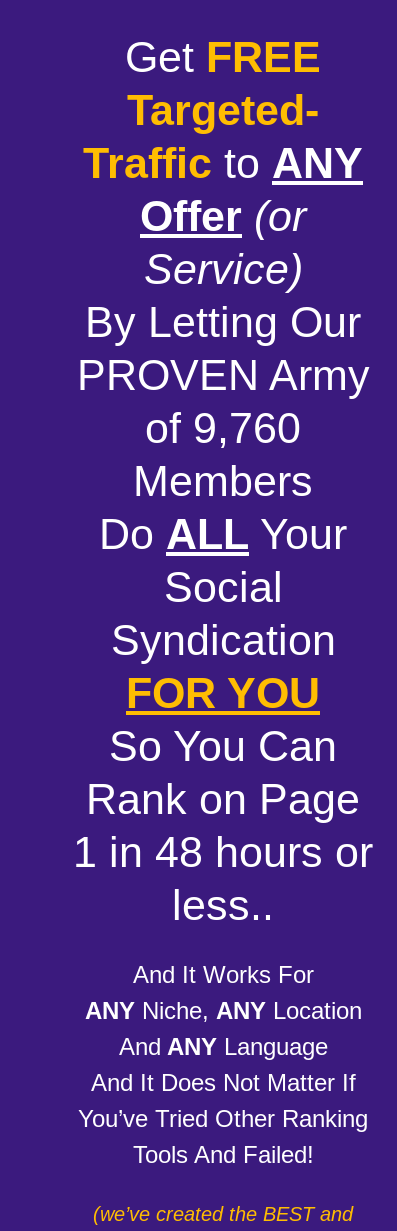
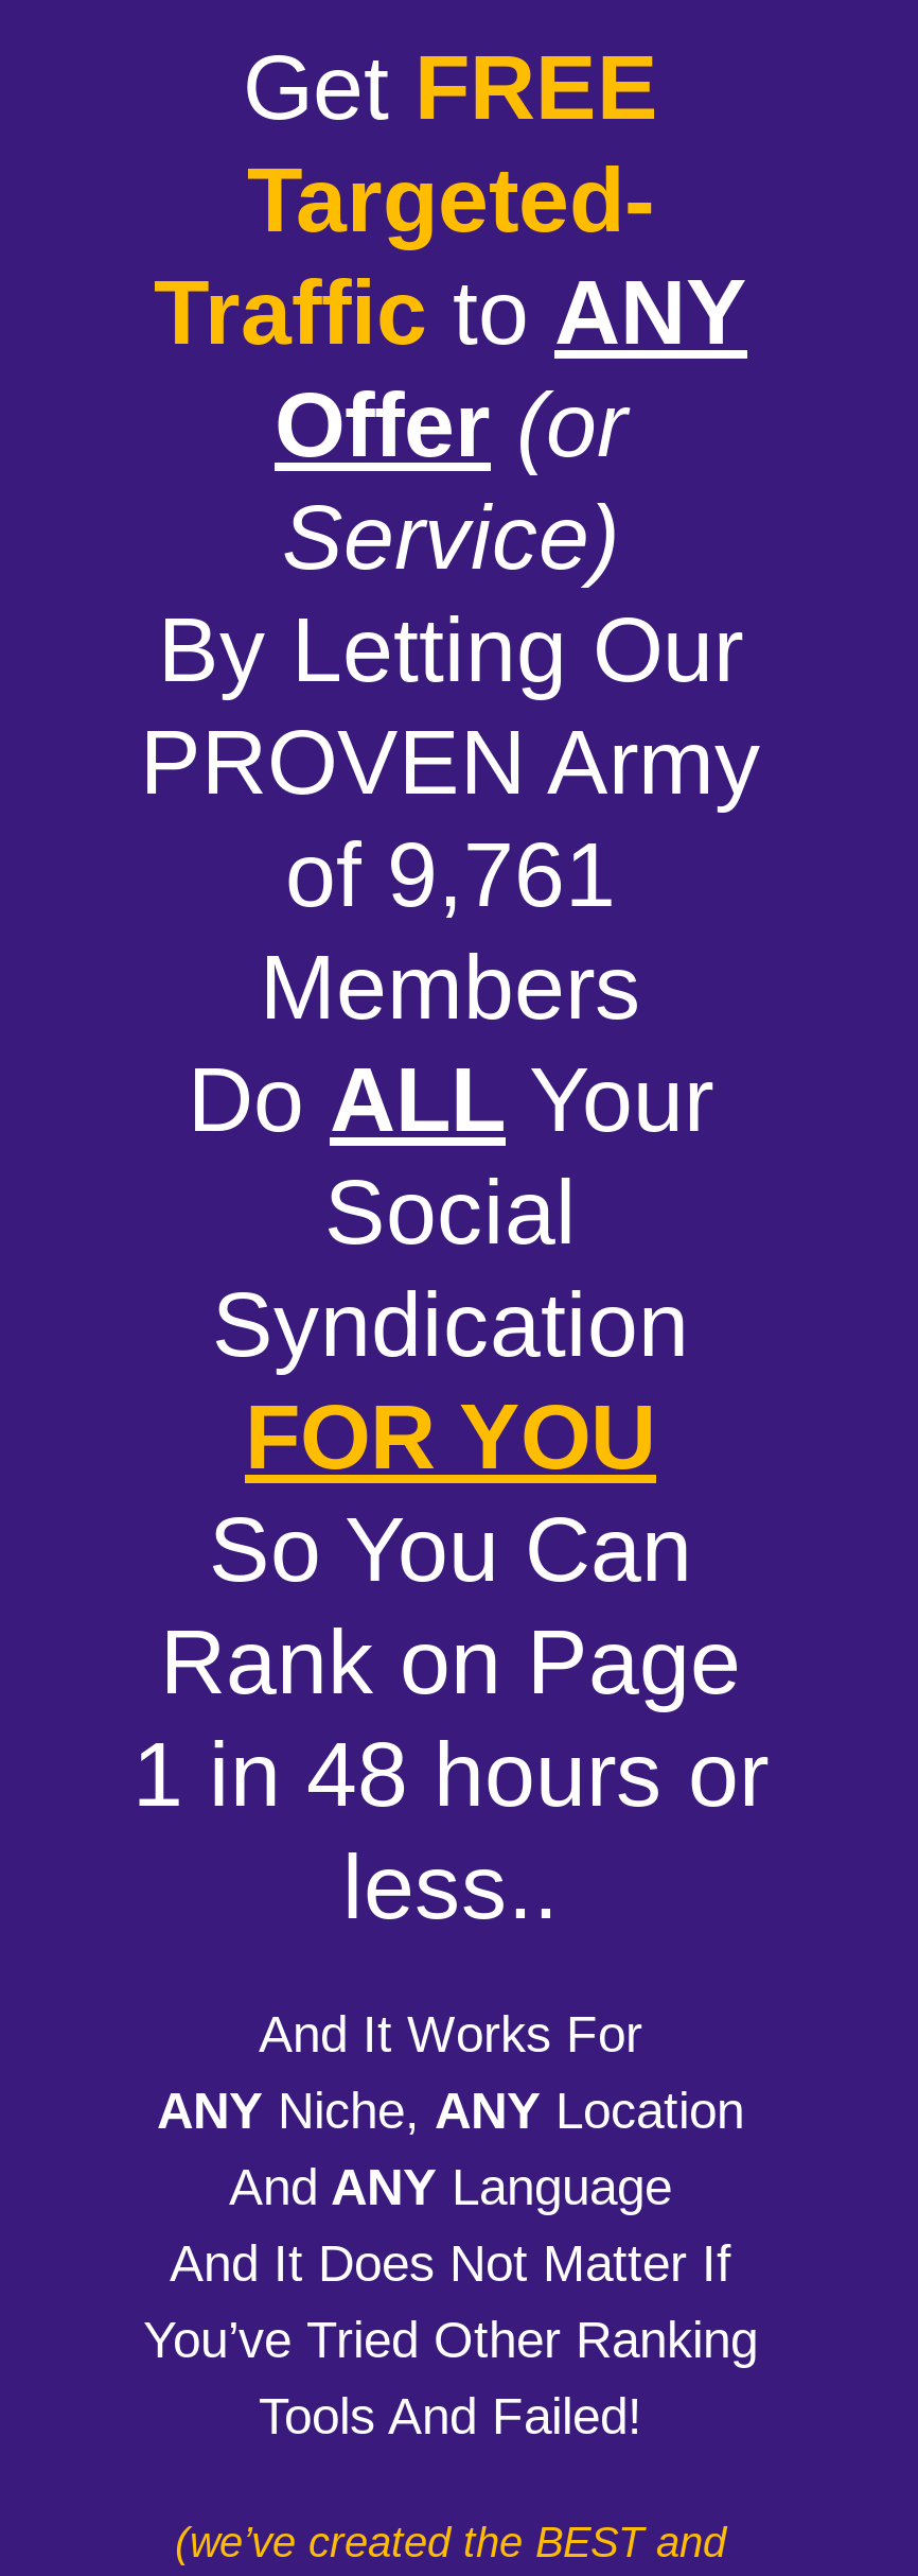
- of 9,760
+ of 9,761
